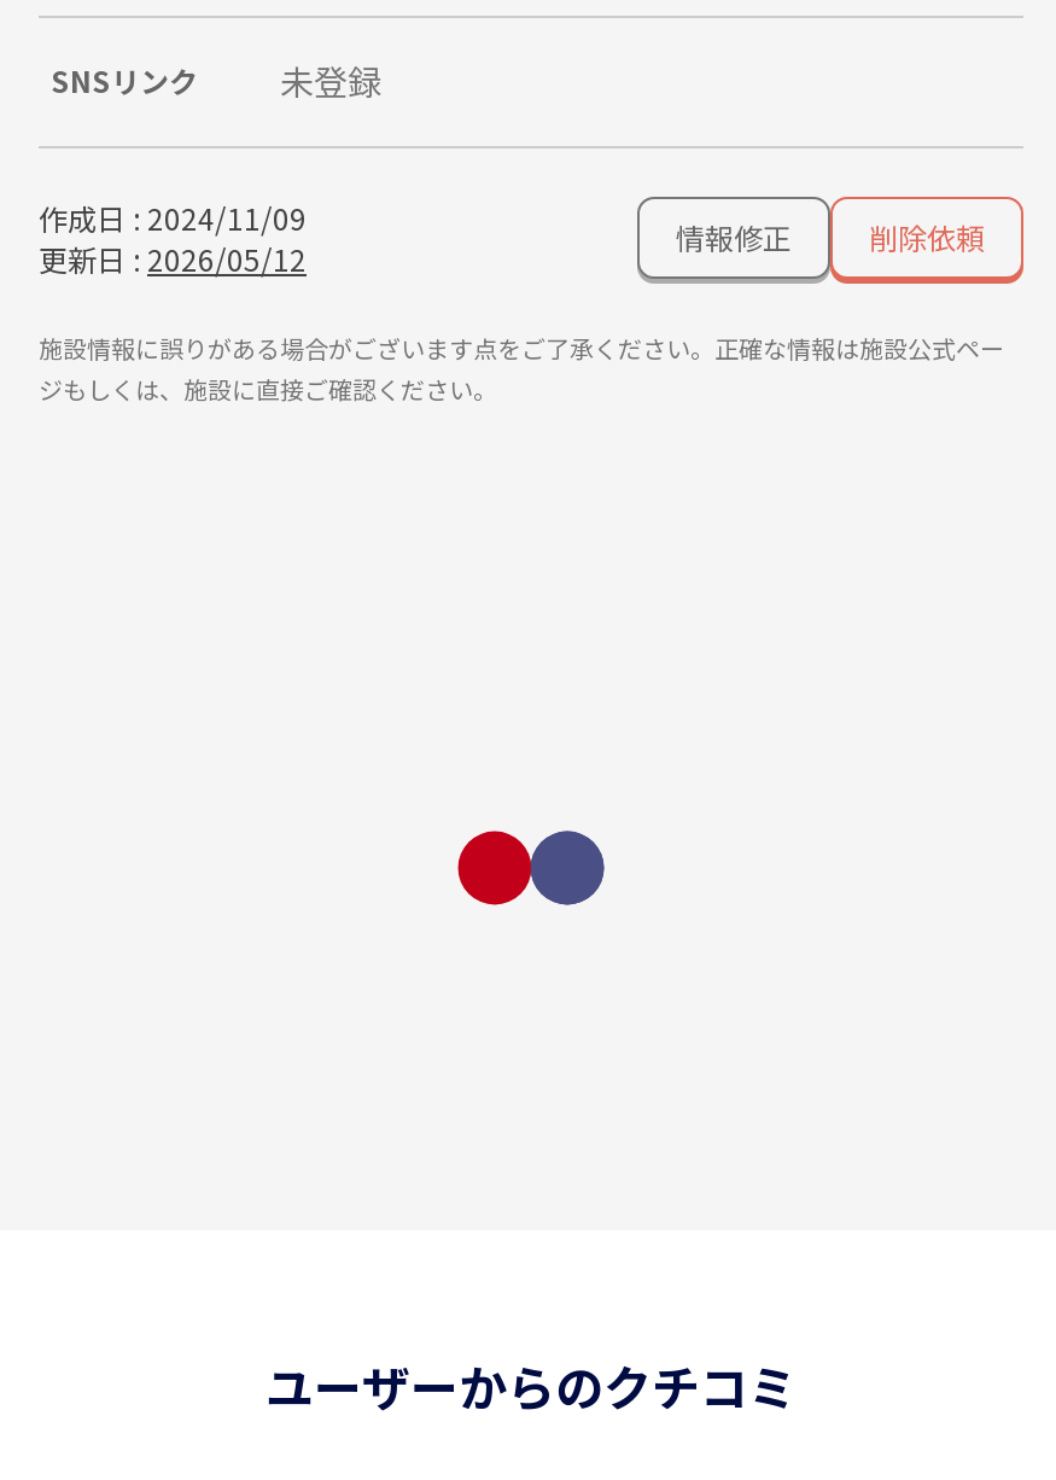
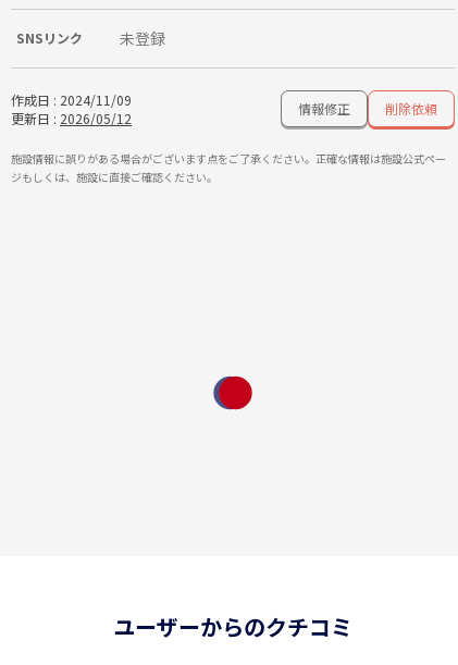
- [image]
+ [image]
